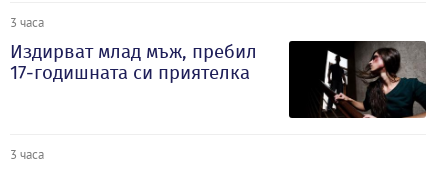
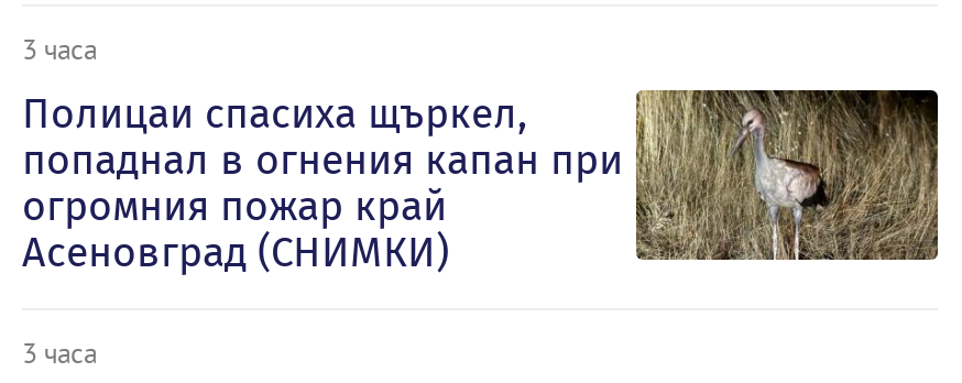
- [image]
- Издирват млад мъж, пребил
- 17-годишната си приятелка
+ [image]
+ Полицаи спасиха щъркел,
+ попаднал в огнения капан при
+ огромния пожар край
+ Асеновград (СНИМКИ)
